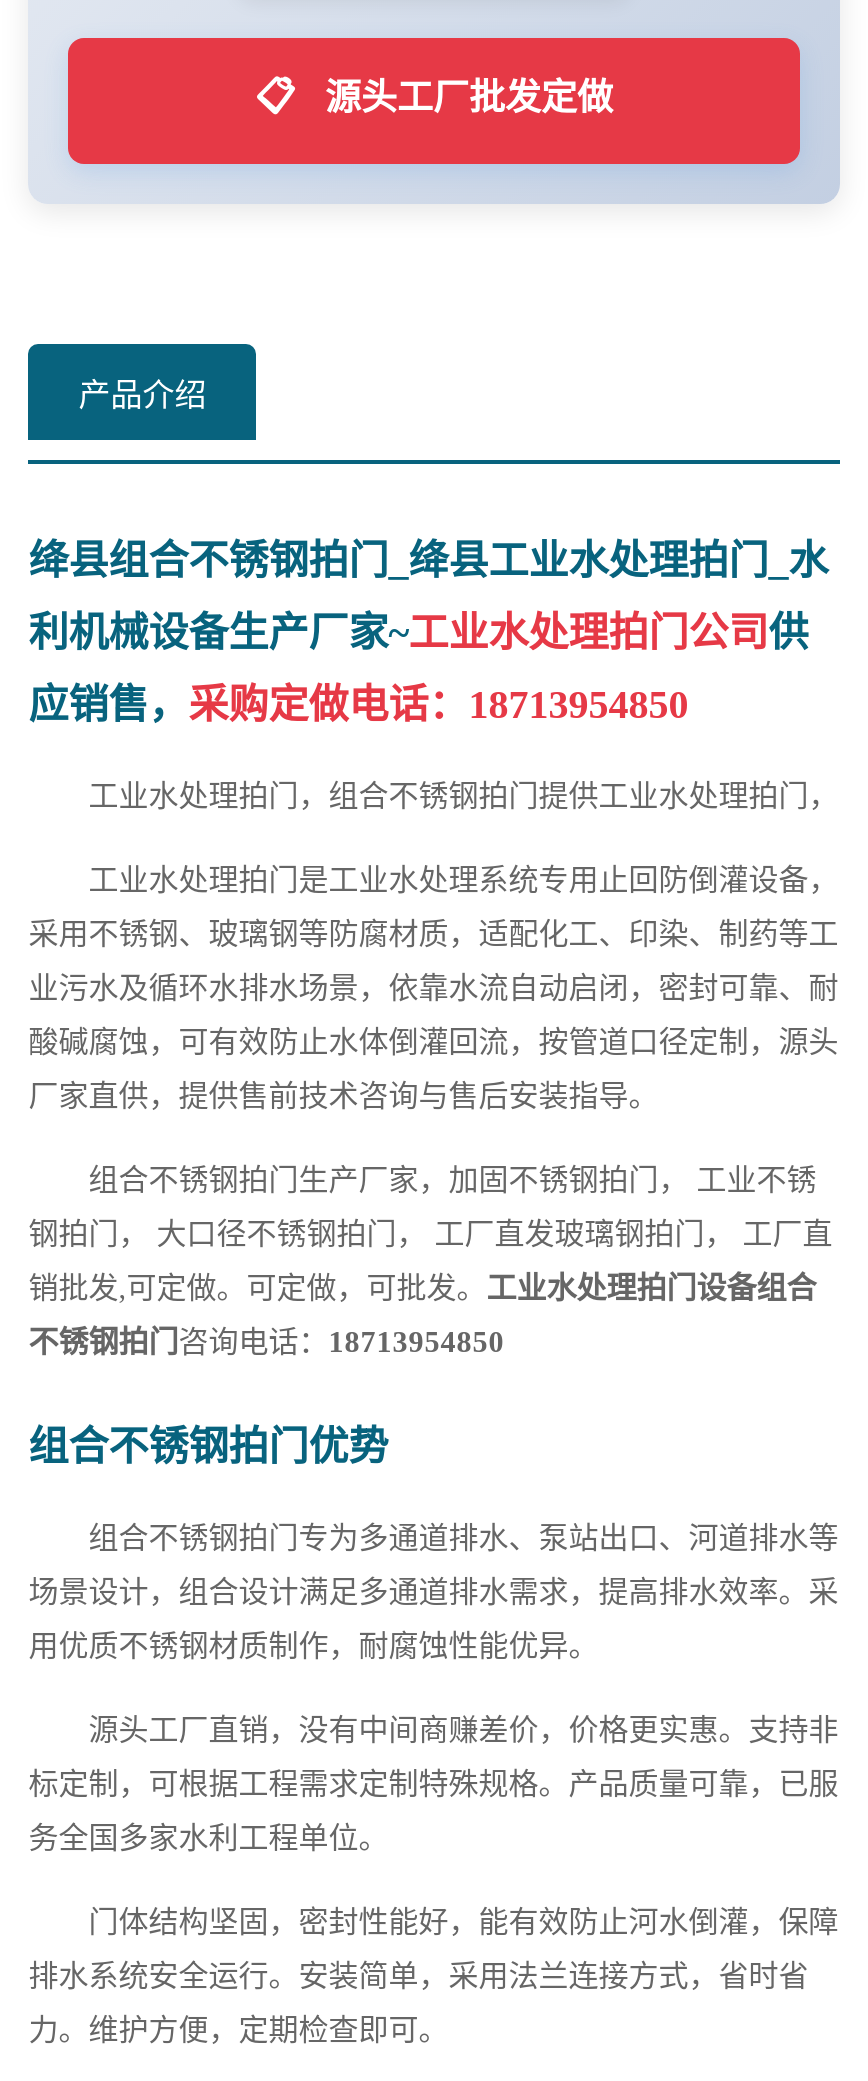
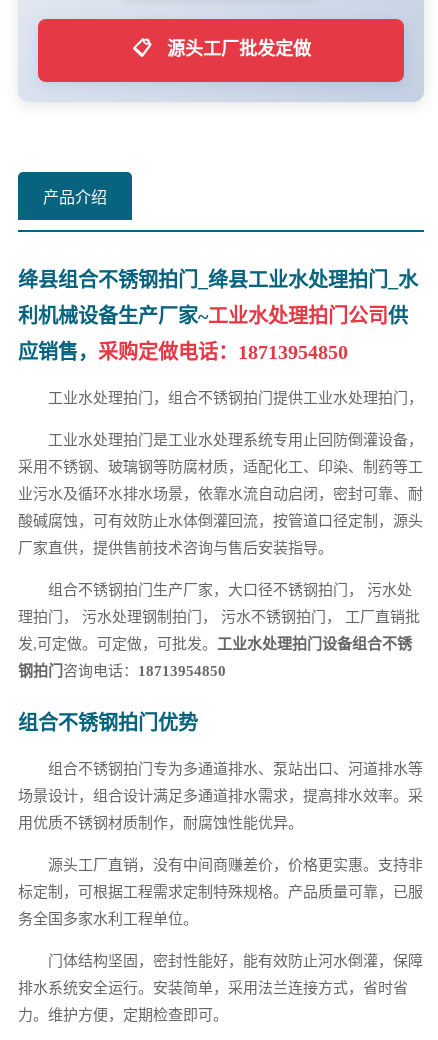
- 组合不锈钢拍门生产厂家，加固不锈钢拍门， 工业不锈
+ 组合不锈钢拍门生产厂家，大口径不锈钢拍门， 污水处

- 钢拍门， 大口径不锈钢拍门， 工厂直发玻璃钢拍门， 工厂直
+ 理拍门， 污水处理钢制拍门， 污水不锈钢拍门， 工厂直销批

- 销批发,可定做。可定做，可批发。工业水处理拍门设备组合
+ 发,可定做。可定做，可批发。工业水处理拍门设备组合不锈

- 不锈钢拍门咨询电话：18713954850
+ 钢拍门咨询电话：18713954850
